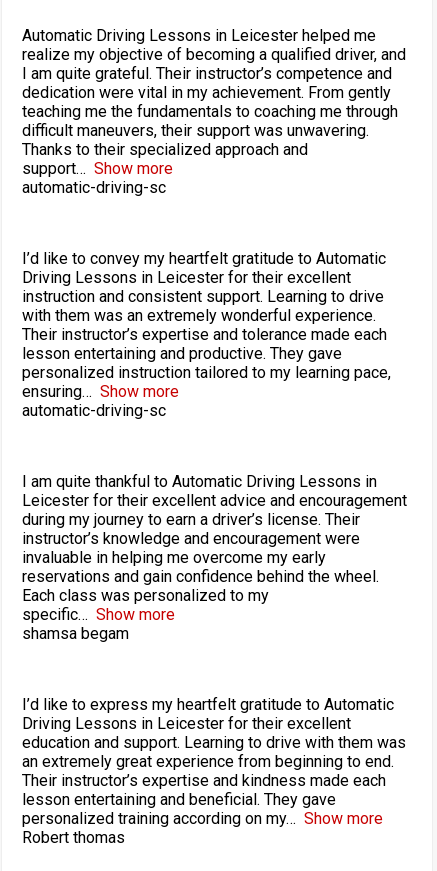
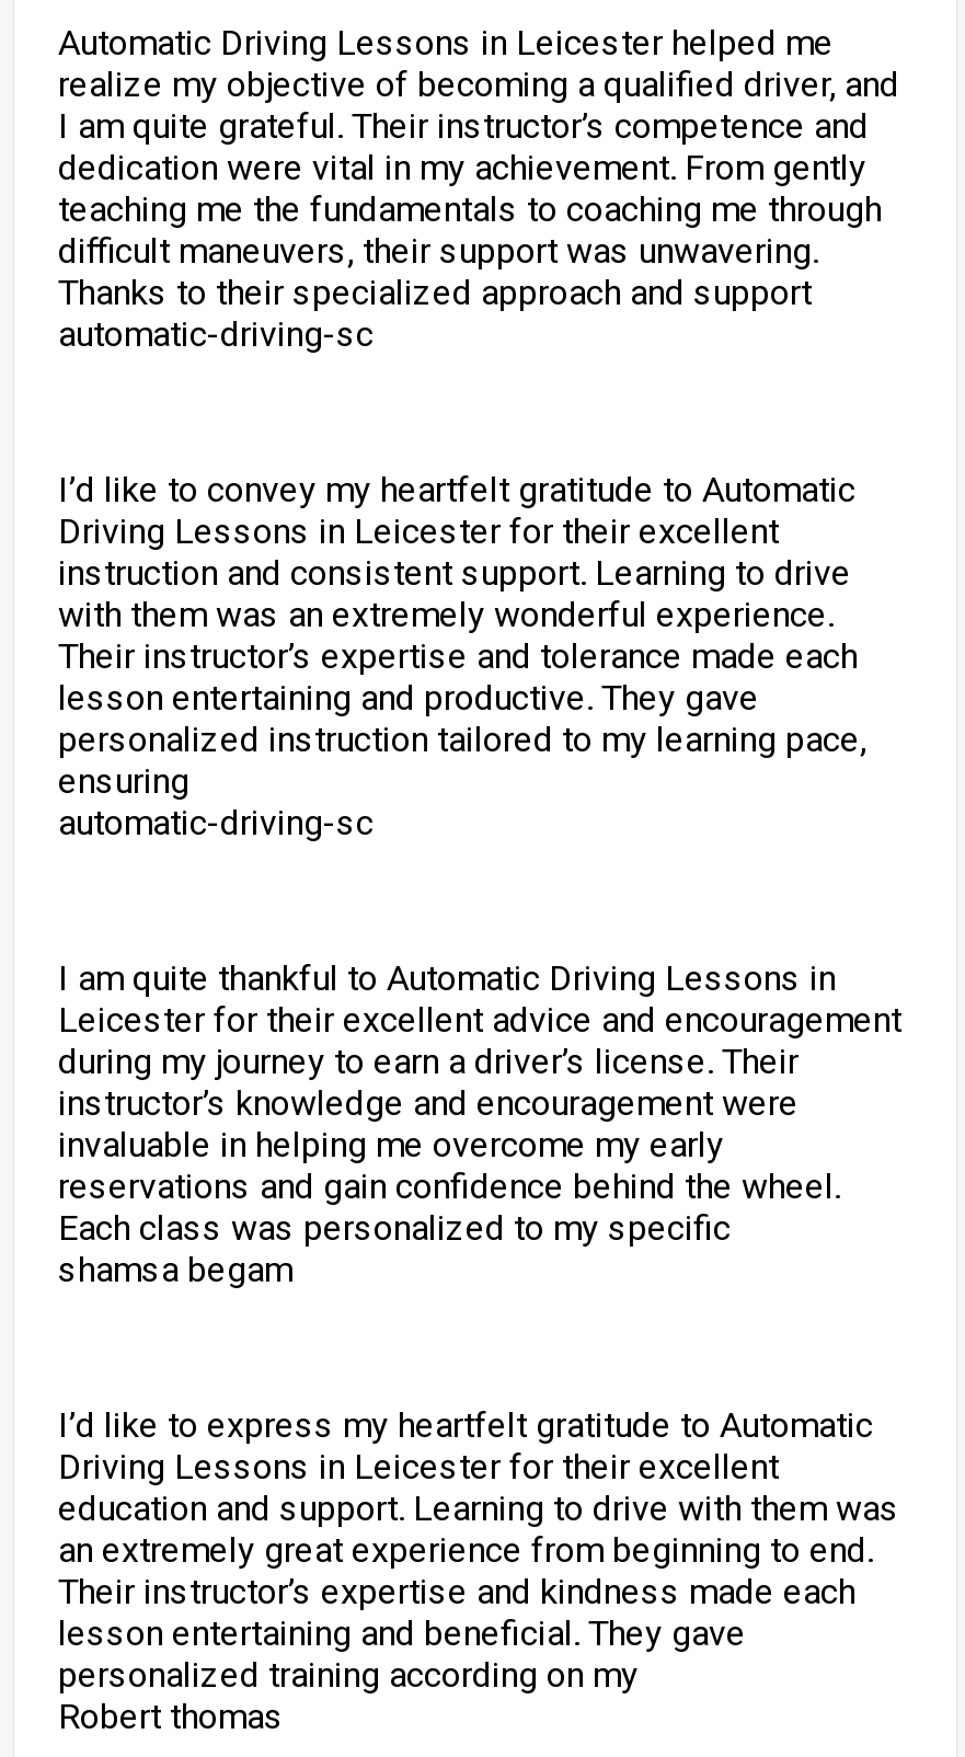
- Thanks to their specialized approach and
- support
- Show more
+ Thanks to their specialized approach and support

- Show more

- Each class was personalized to my
- specific
- Show more
+ Each class was personalized to my specific

- Show more
